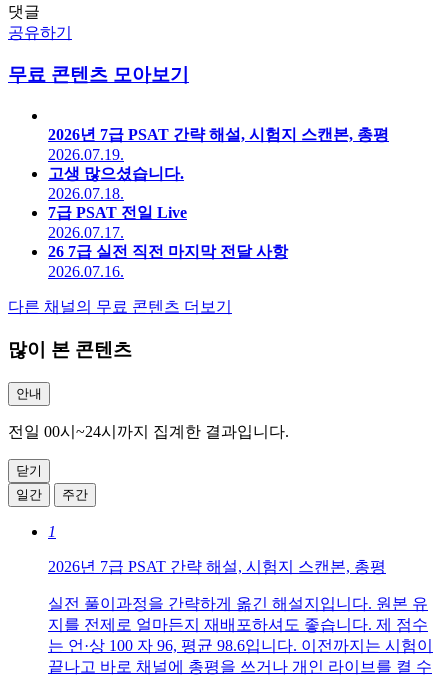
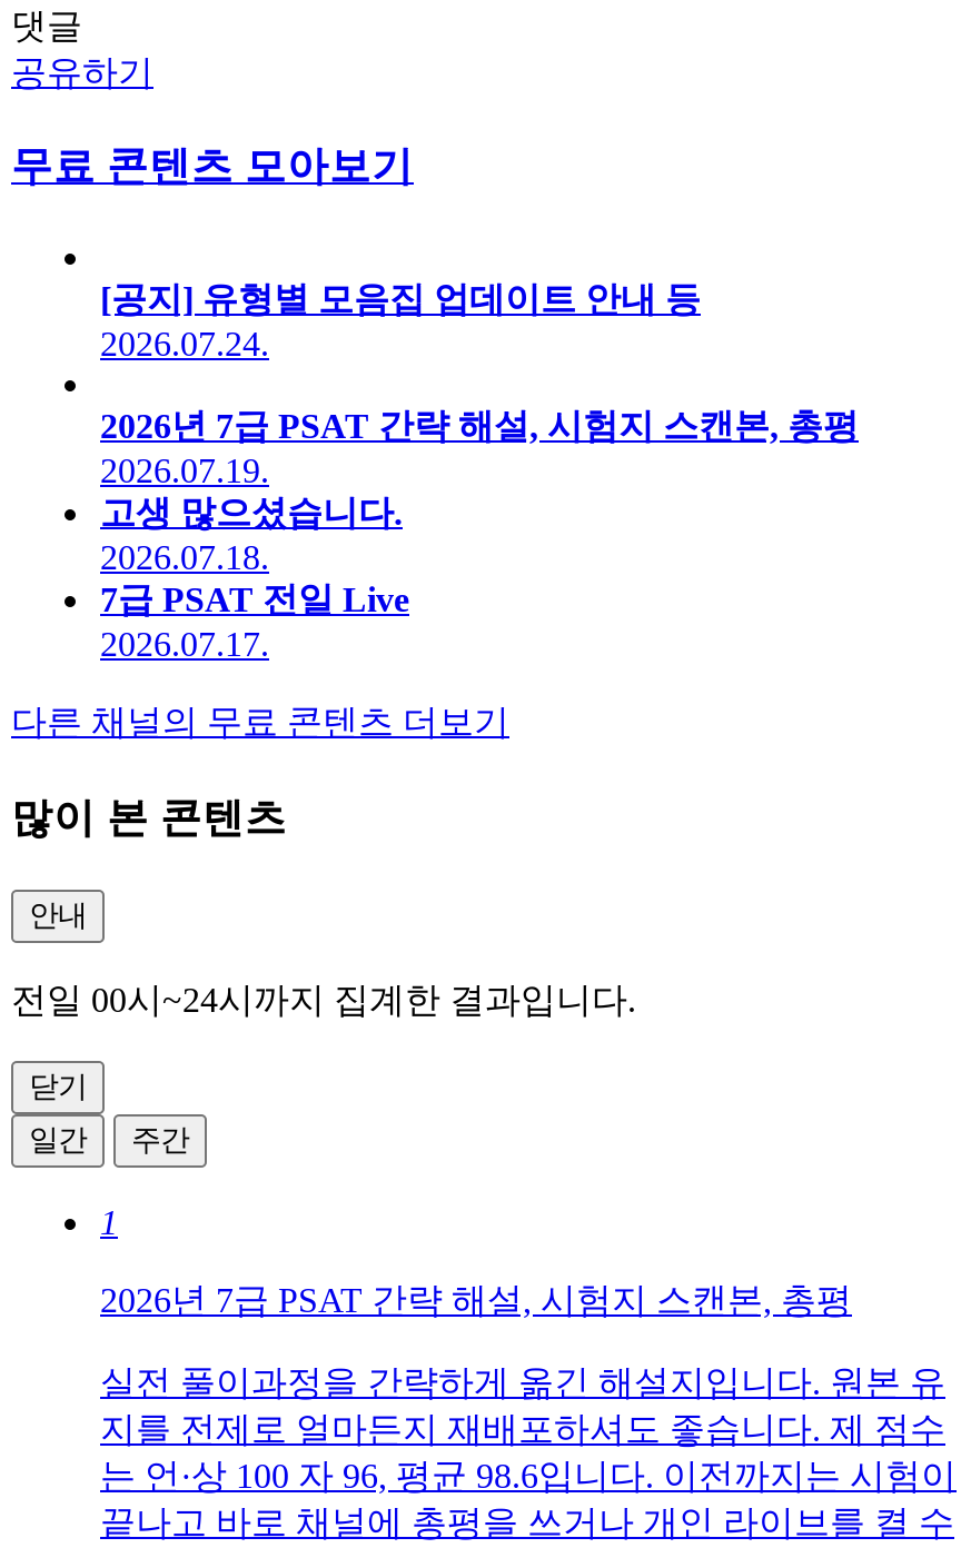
+ [공지] 유형별 모음집 업데이트 안내 등
+ 2026.07.24.

moved down: 2026년 7급 PSAT 간략 해설, 시험지 스캔본, 총평 | 2026.07.19. | 고생 많으셨습니다. | 2026.07.18. | 7급 PSAT 전일 Live | 2026.07.17.

- 26 7급 실전 직전 마지막 전달 사항
- 2026.07.16.
